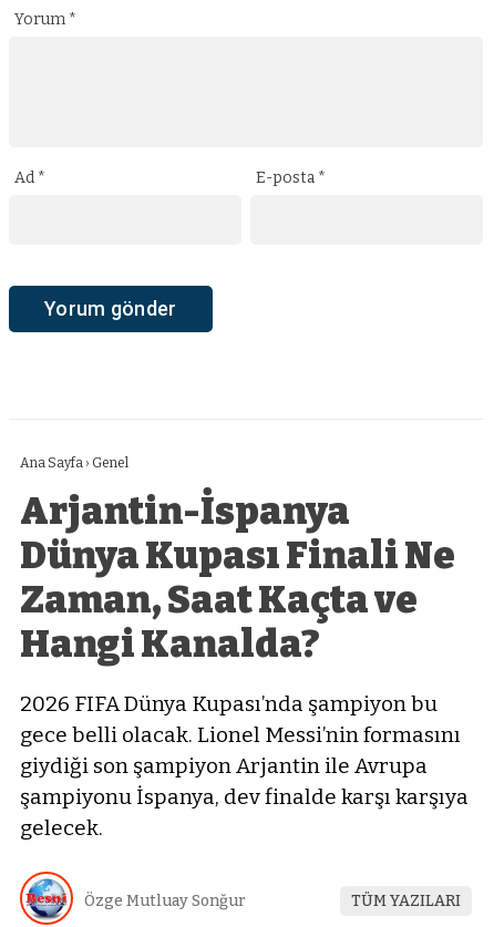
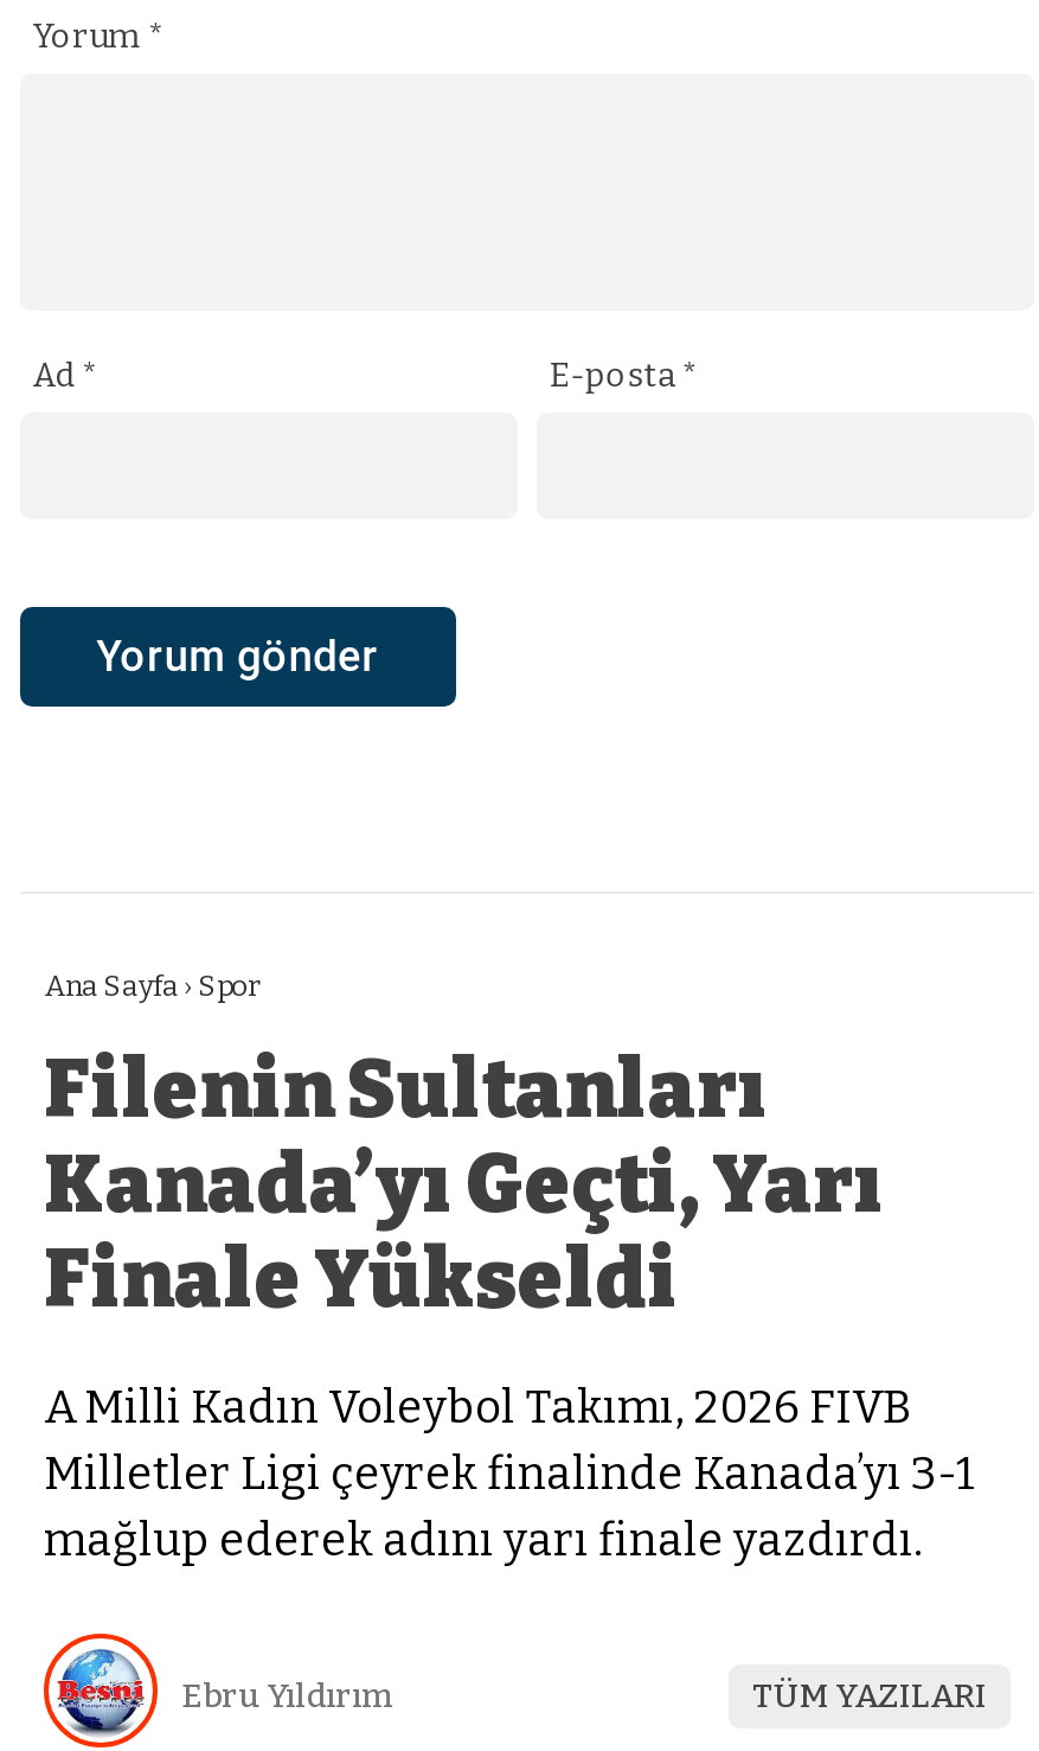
- Ana Sayfa › Genel
- Arjantin-İspanya
- Dünya Kupası Finali Ne
- Zaman, Saat Kaçta ve
- Hangi Kanalda?
+ Ana Sayfa › Spor
+ Filenin Sultanları
+ Kanada’yı Geçti, Yarı
+ Finale Yükseldi

- 2026 FIFA Dünya Kupası’nda şampiyon bu
- gece belli olacak. Lionel Messi’nin formasını
- giydiği son şampiyon Arjantin ile Avrupa
- şampiyonu İspanya, dev finalde karşı karşıya
- gelecek.
+ A Milli Kadın Voleybol Takımı, 2026 FIVB
+ Milletler Ligi çeyrek finalinde Kanada’yı 3-1
+ mağlup ederek adını yarı finale yazdırdı.

- Özge Mutluay Sonğur
+ Ebru Yıldırım
